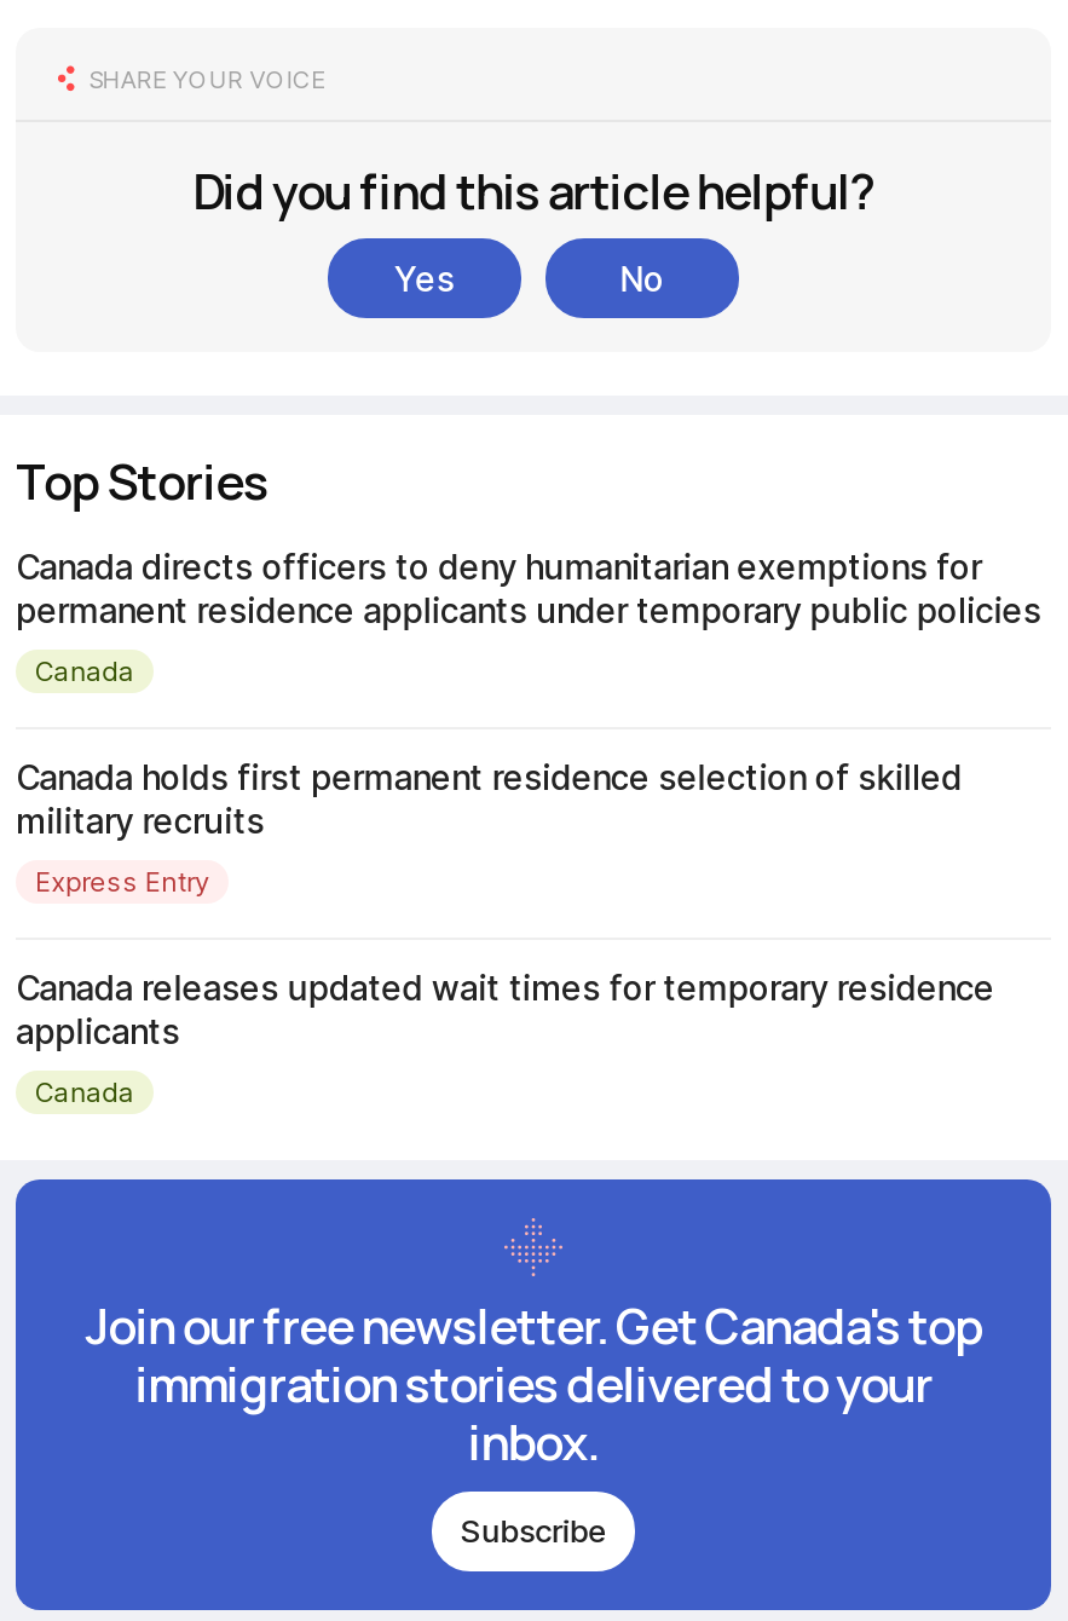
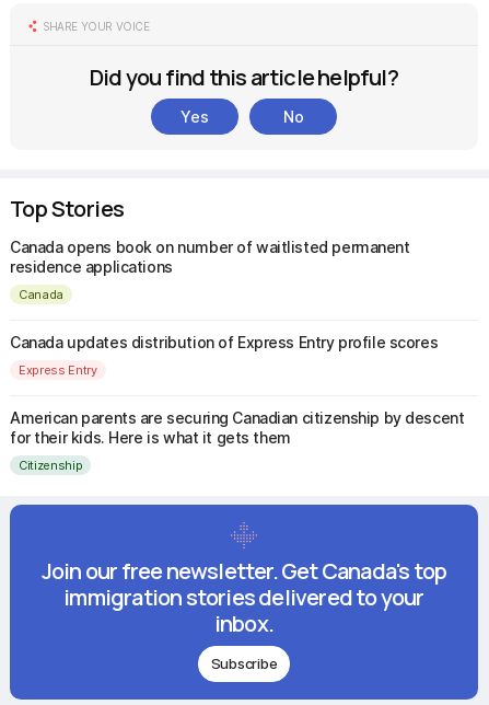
- Canada directs officers to deny humanitarian exemptions for
- permanent residence applicants under temporary public policies
+ Canada opens book on number of waitlisted permanent
+ residence applications

- Canada holds first permanent residence selection of skilled
- military recruits
+ Canada updates distribution of Express Entry profile scores

- Canada releases updated wait times for temporary residence
- applicants
+ American parents are securing Canadian citizenship by descent
+ for their kids. Here is what it gets them

- Canada
+ Citizenship
